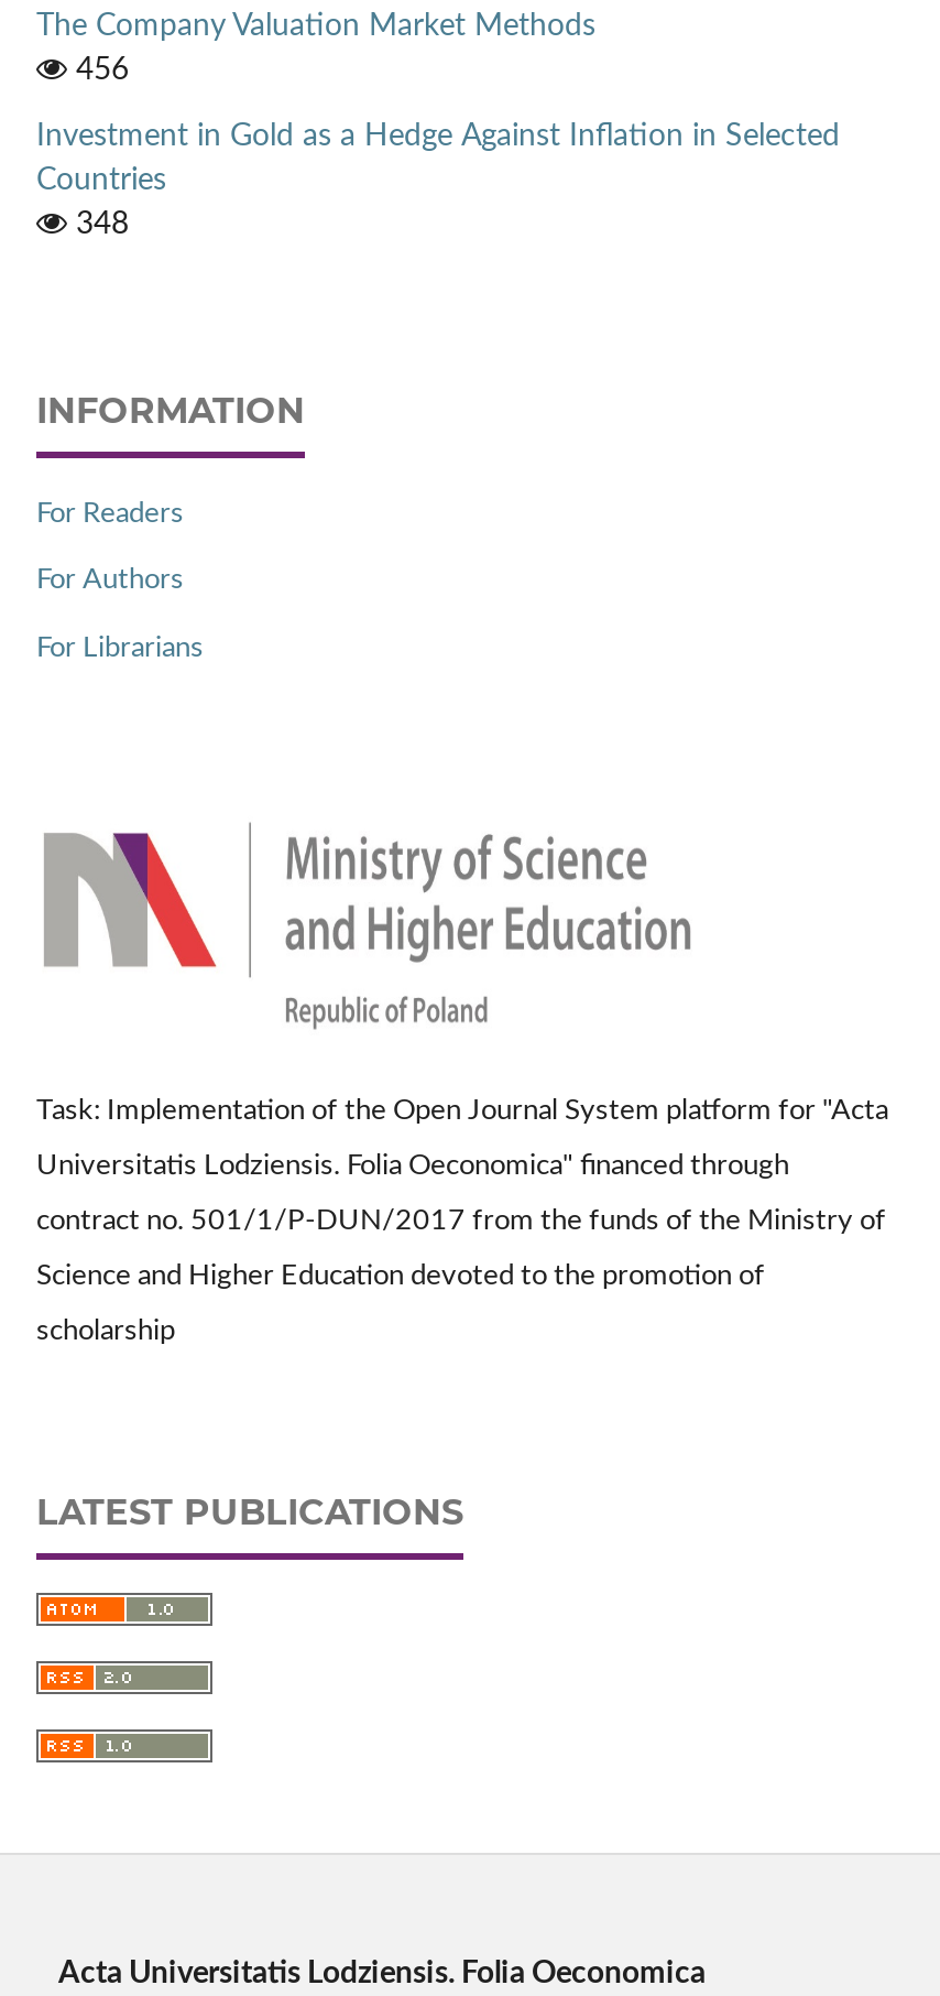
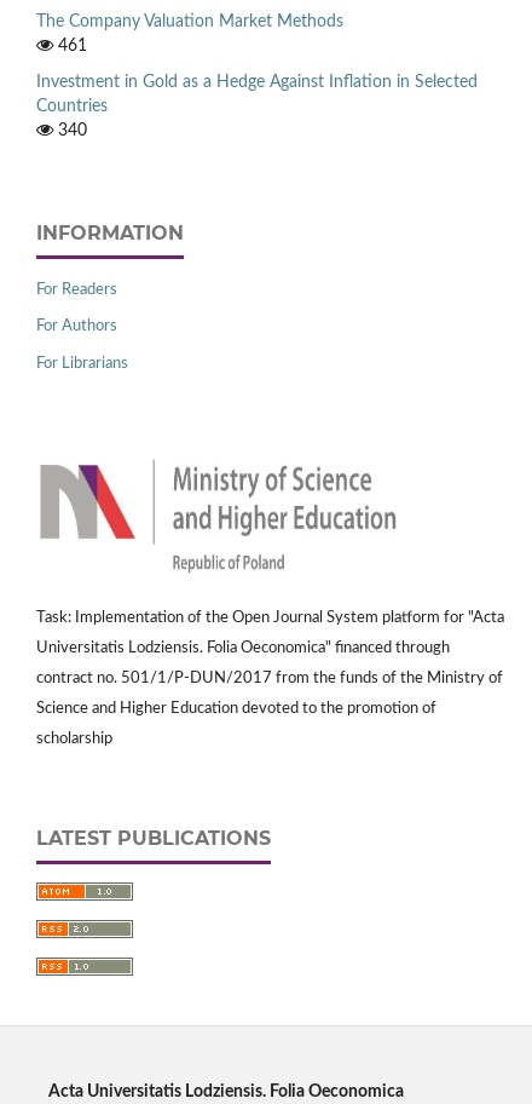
- 456
+ 461

- 348
+ 340
